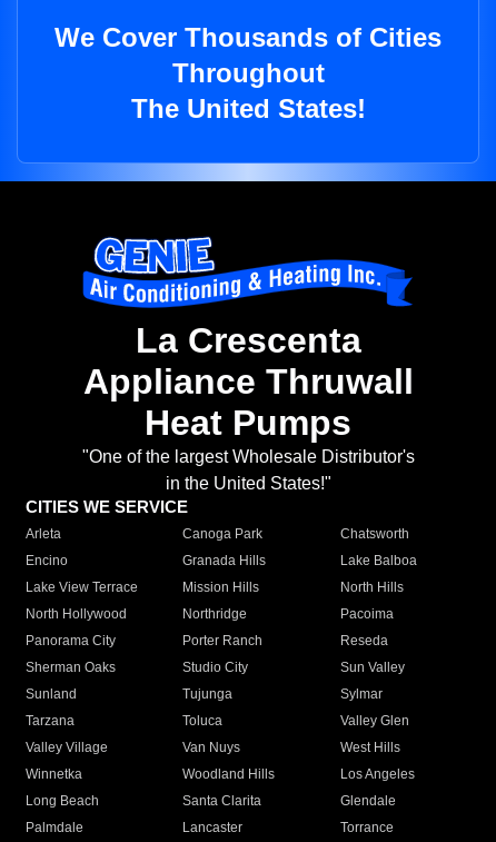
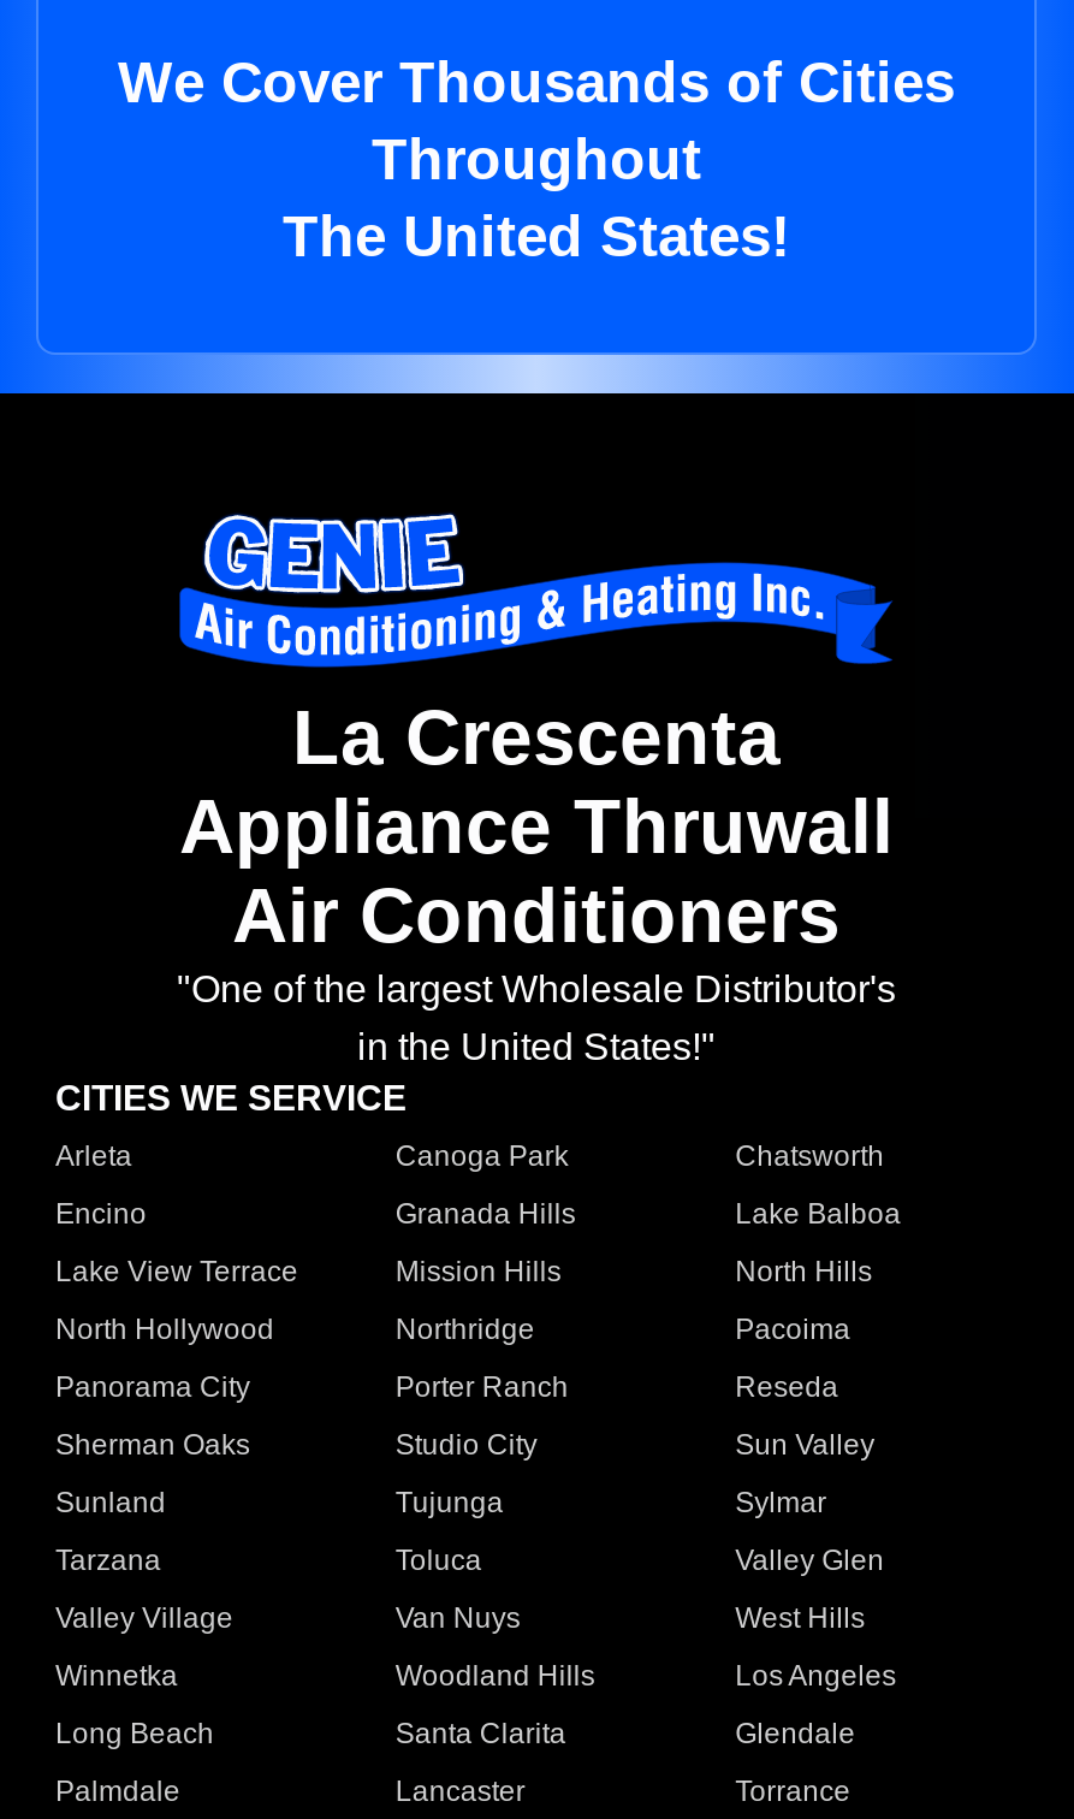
- Heat Pumps
+ Air Conditioners
